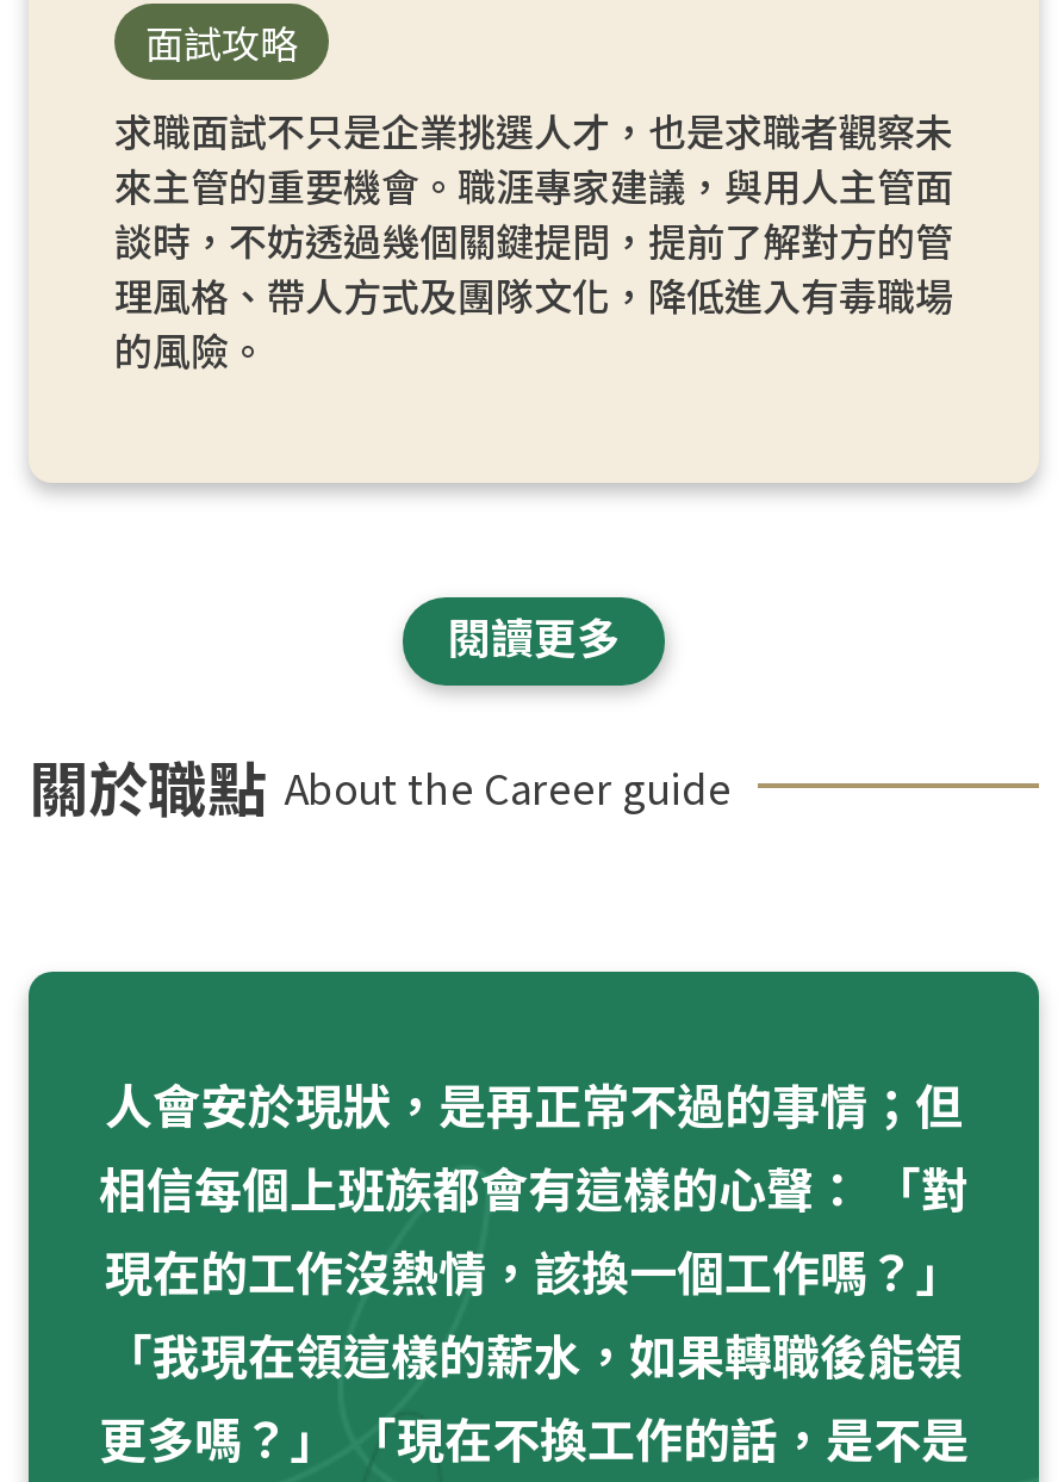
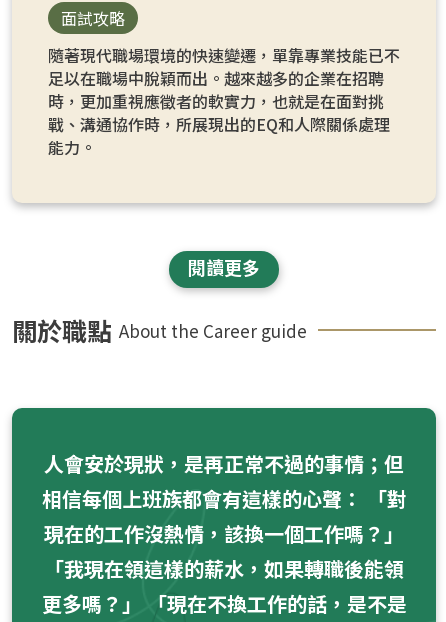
- 求職面試不只是企業挑選人才，也是求職者觀察未
- 來主管的重要機會。職涯專家建議，與用人主管面
- 談時，不妨透過幾個關鍵提問，提前了解對方的管
- 理風格、帶人方式及團隊文化，降低進入有毒職場
- 的風險。
+ 隨著現代職場環境的快速變遷，單靠專業技能已不
+ 足以在職場中脫穎而出。越來越多的企業在招聘
+ 時，更加重視應徵者的軟實力，也就是在面對挑
+ 戰、溝通協作時，所展現出的EQ和人際關係處理
+ 能力。
